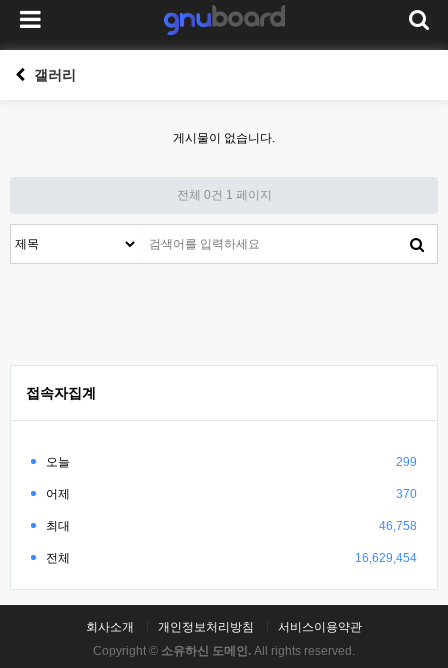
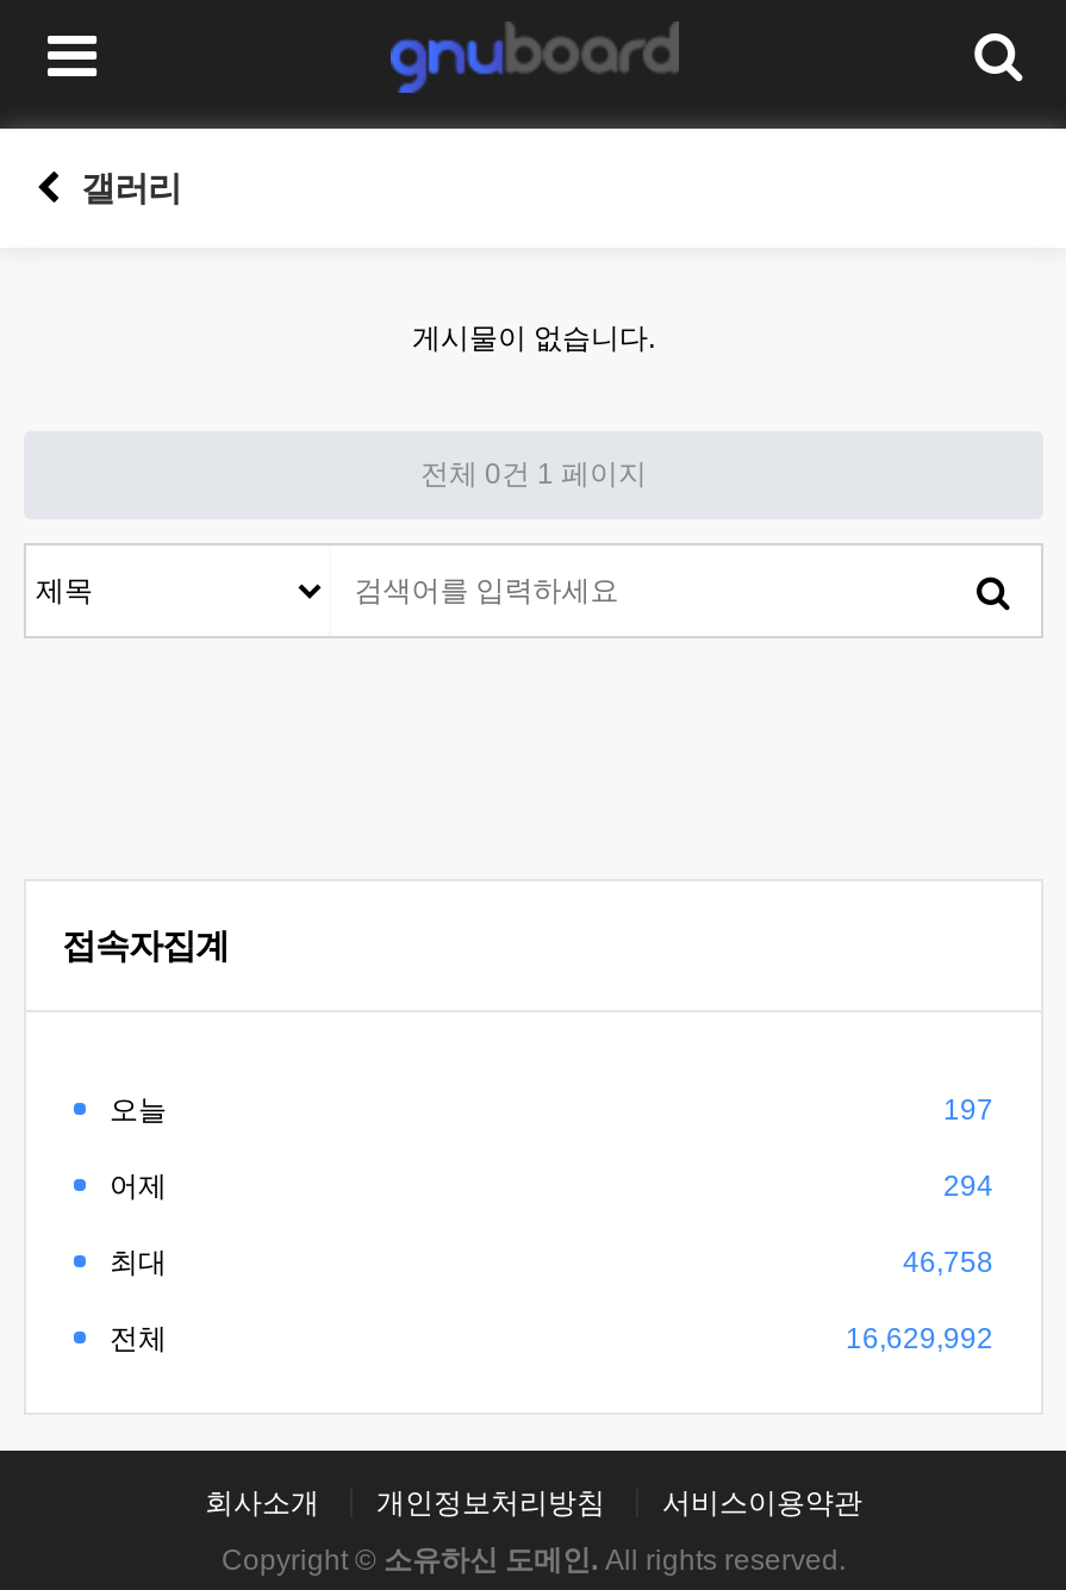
- 299
+ 197

- 370
+ 294

- 16,629,454
+ 16,629,992
